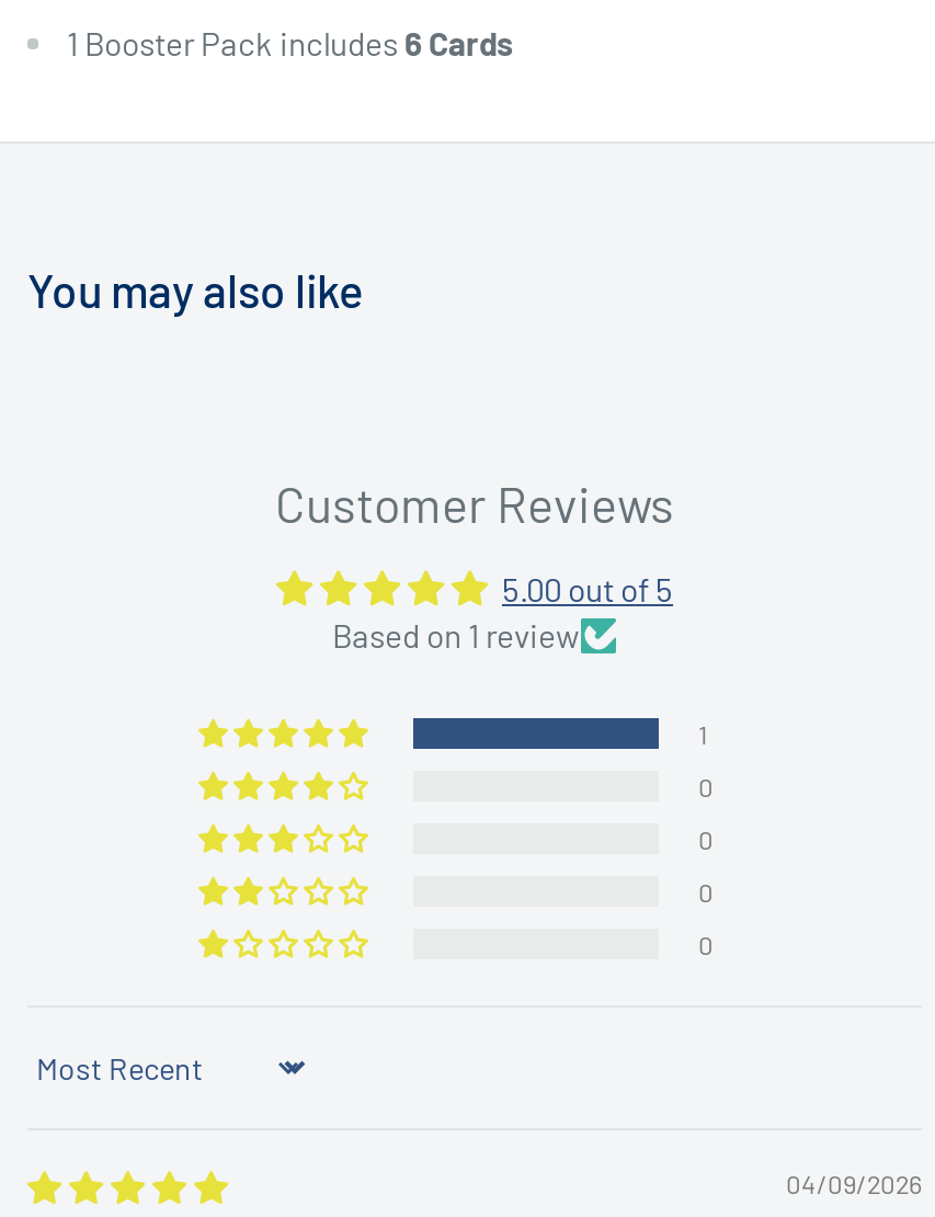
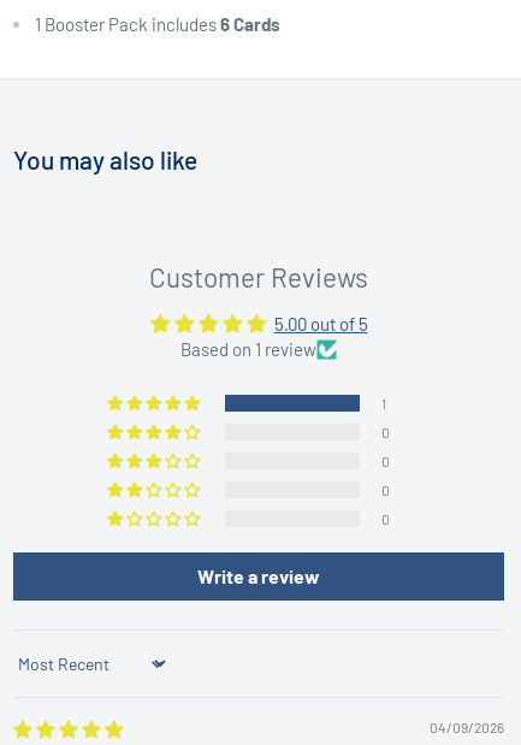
+ Write a review
